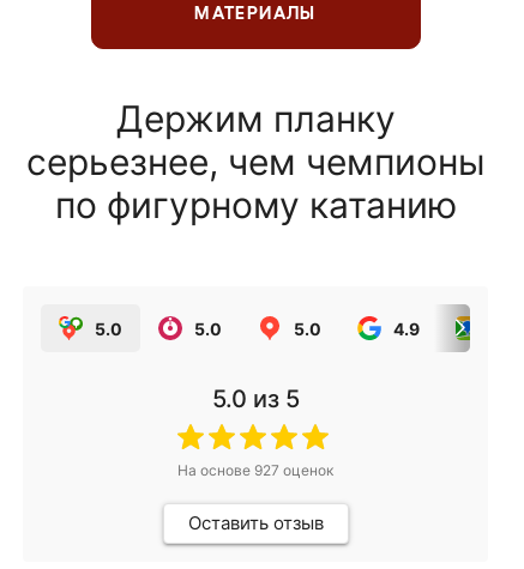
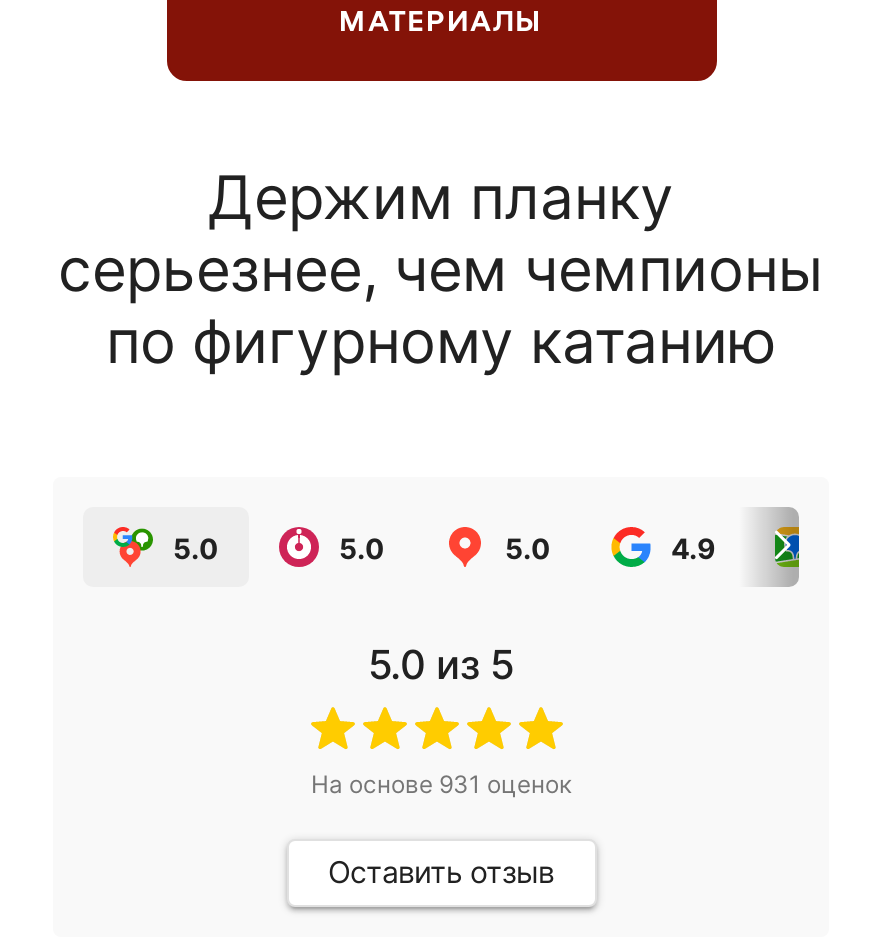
- На основе 927 оценок
+ На основе 931 оценок
